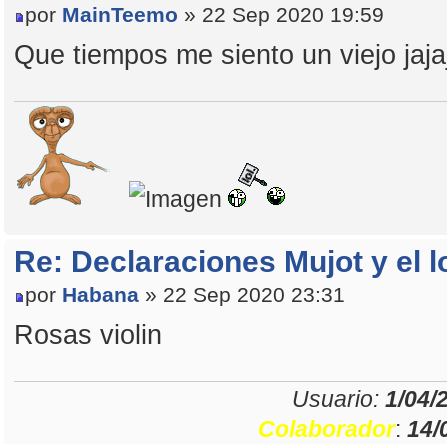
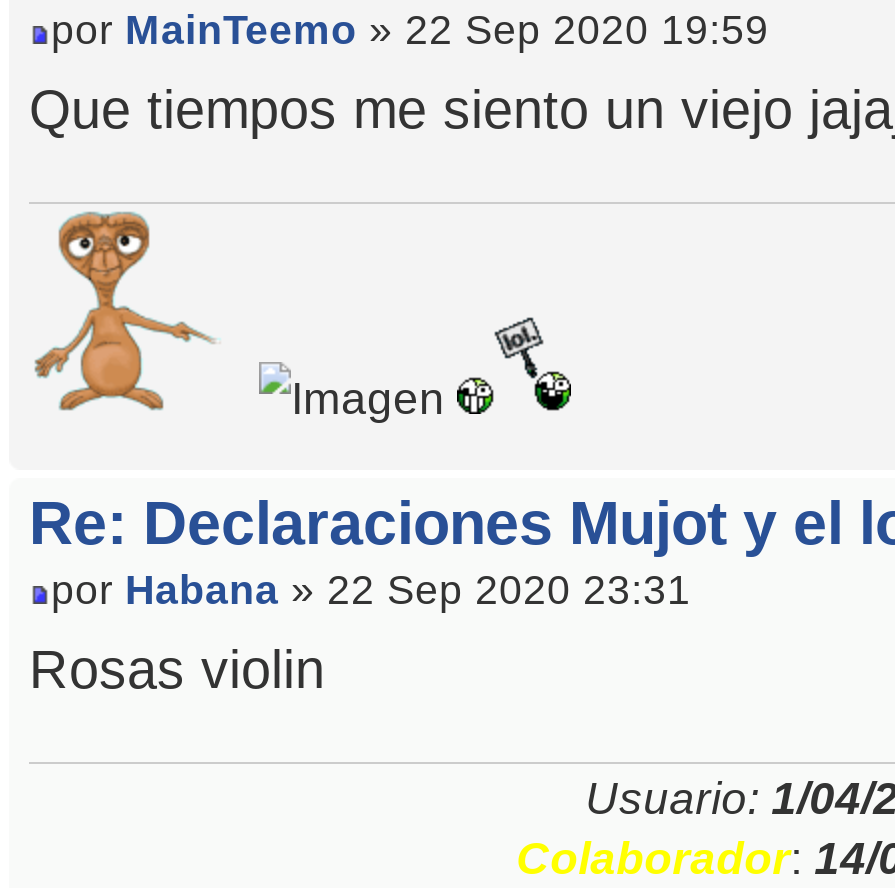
- [image]
+ [image]
